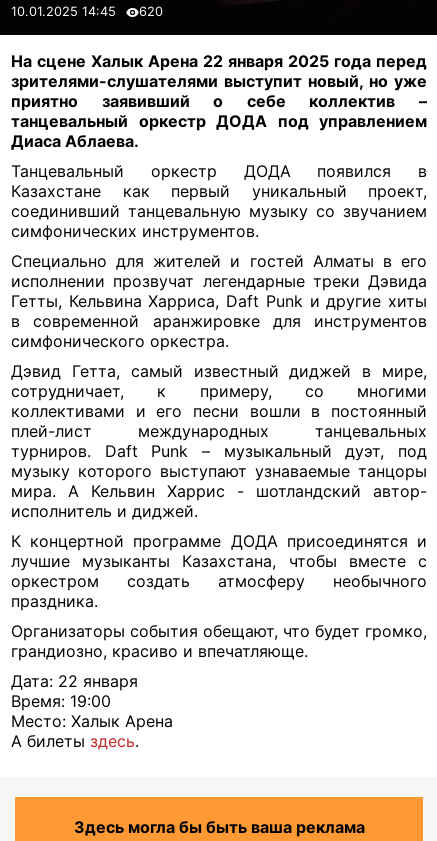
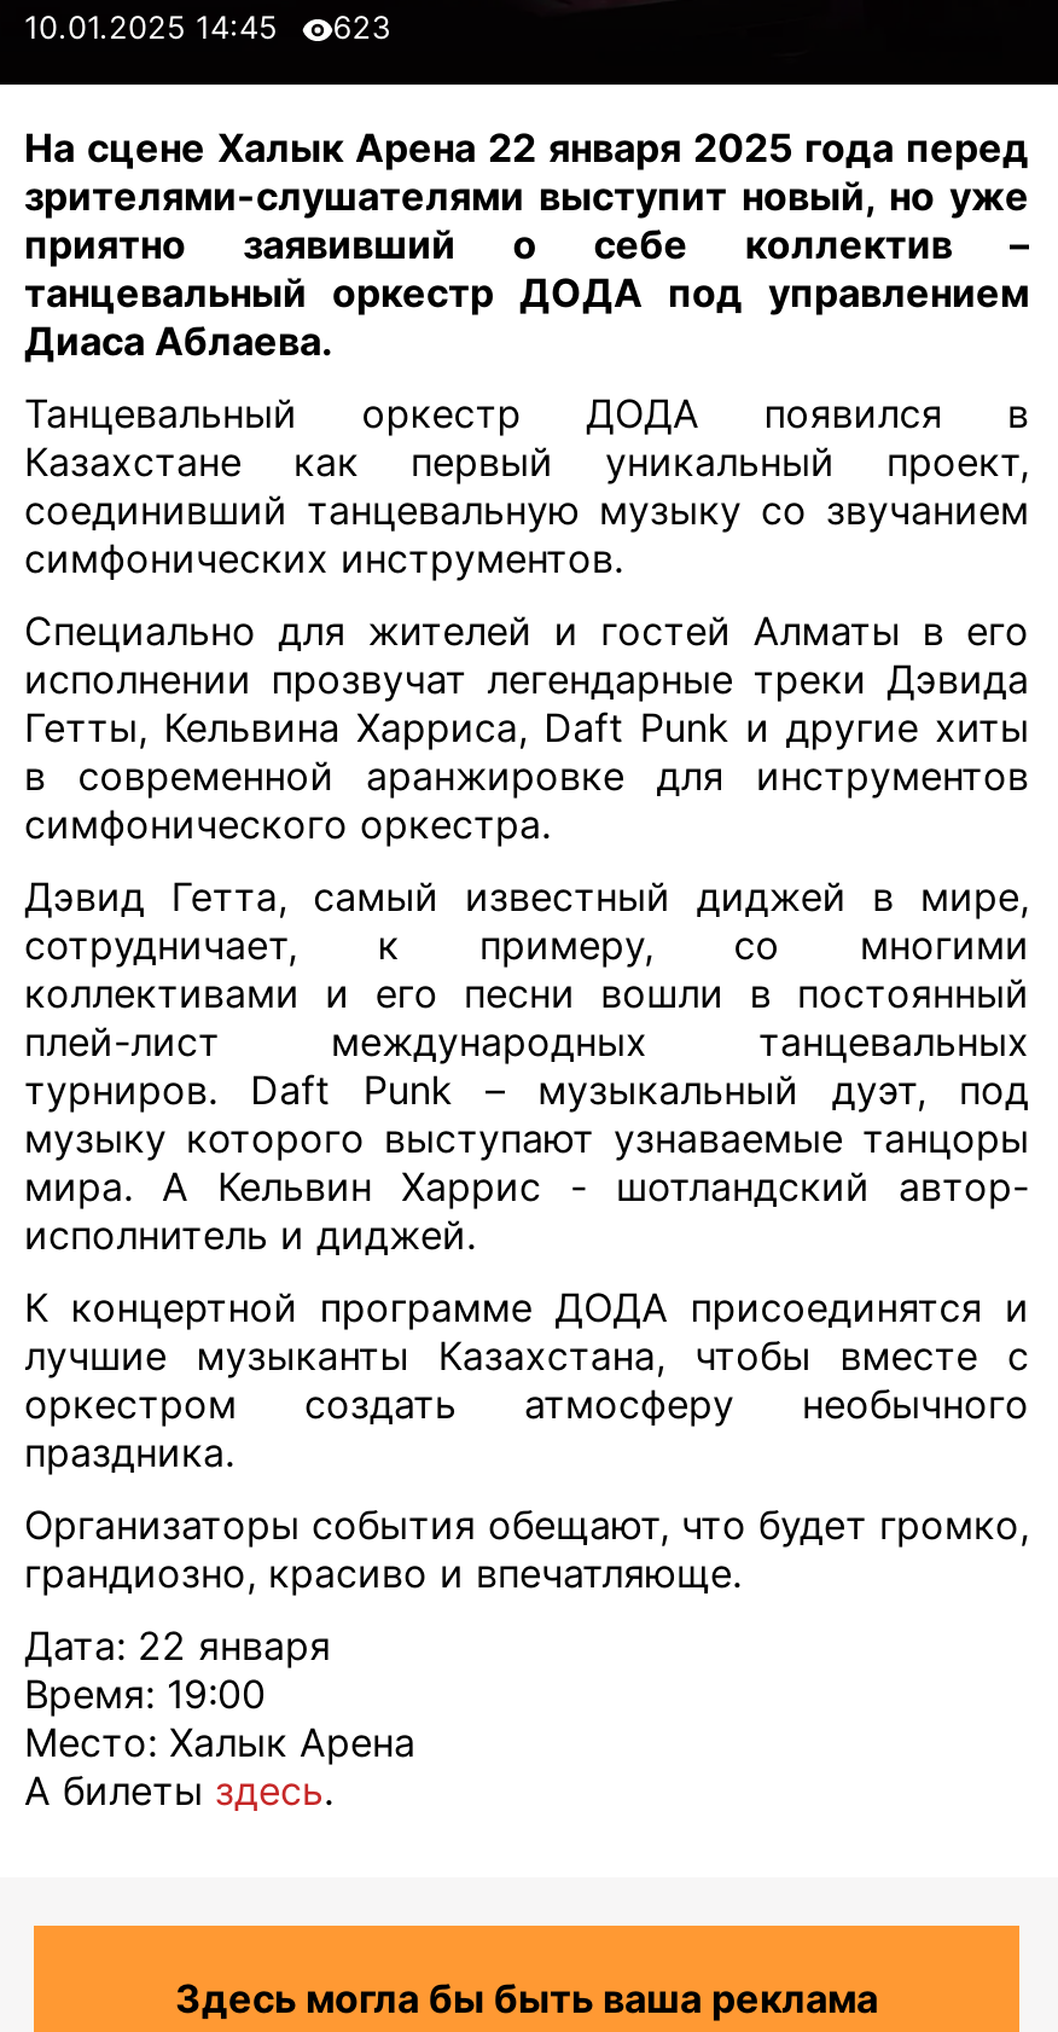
- 10.01.2025 14:45 620
+ 10.01.2025 14:45 623
